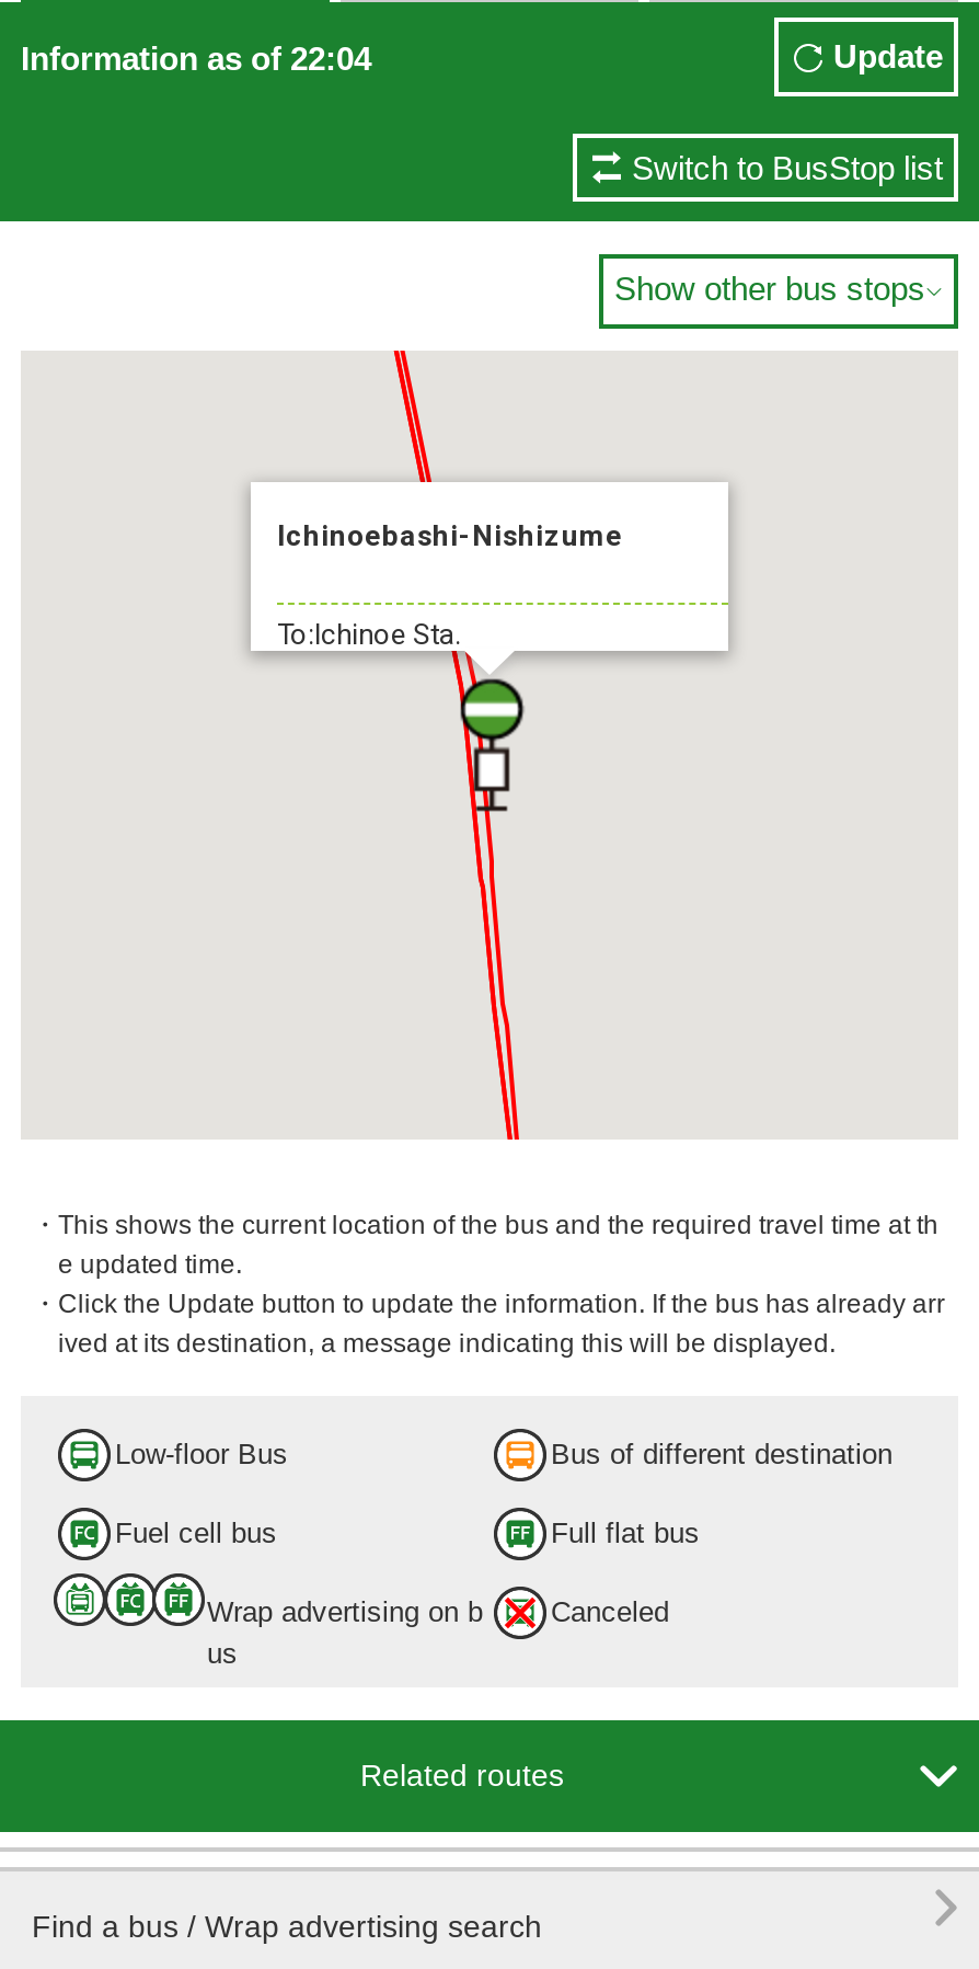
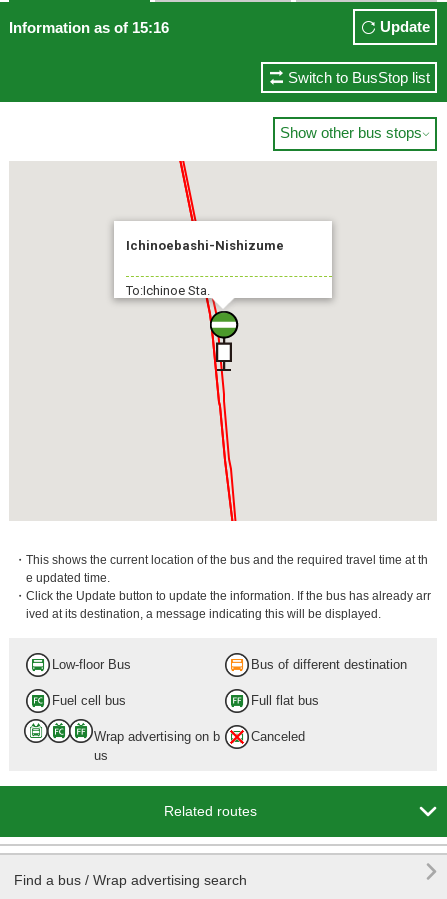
- Information as of 22:04
+ Information as of 15:16
